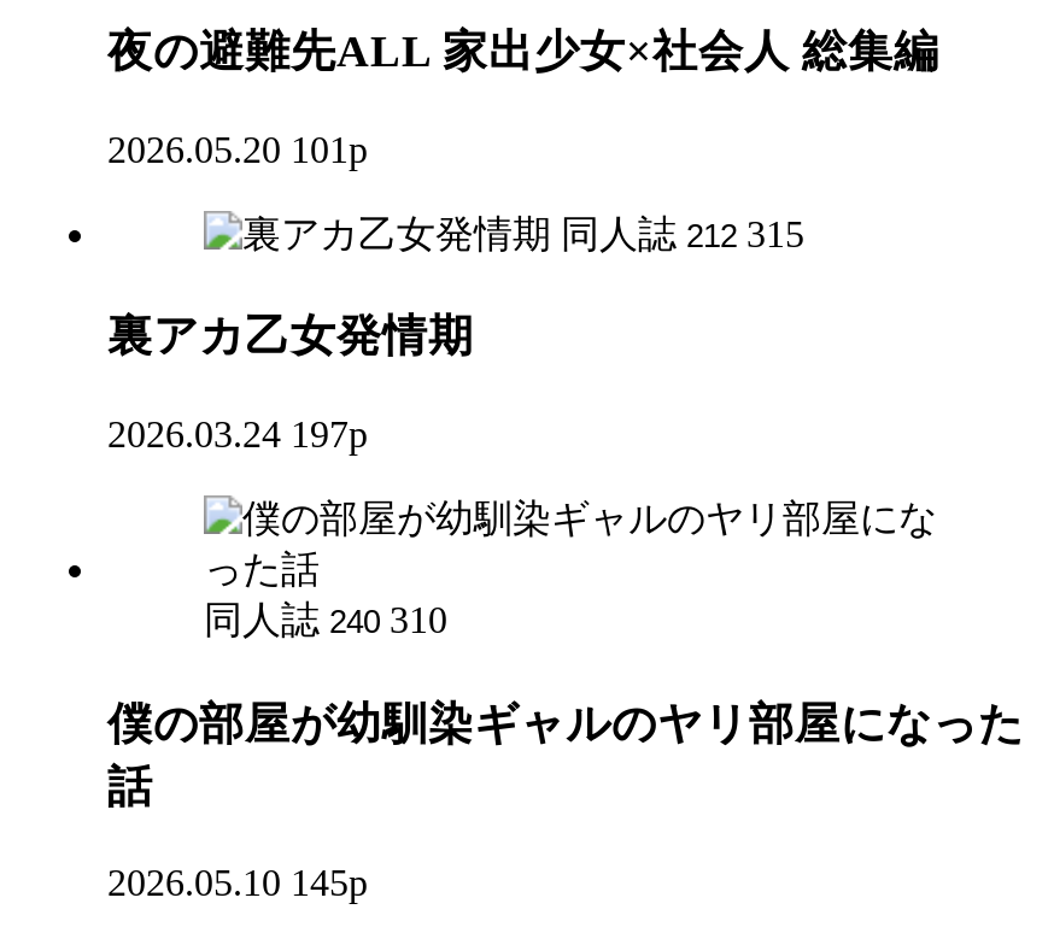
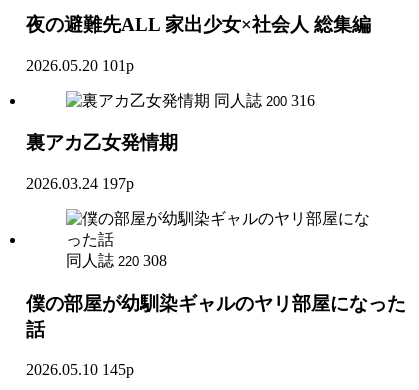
- 同人誌 212 315
+ 同人誌 200 316

- 同人誌 240 310
+ 同人誌 220 308
